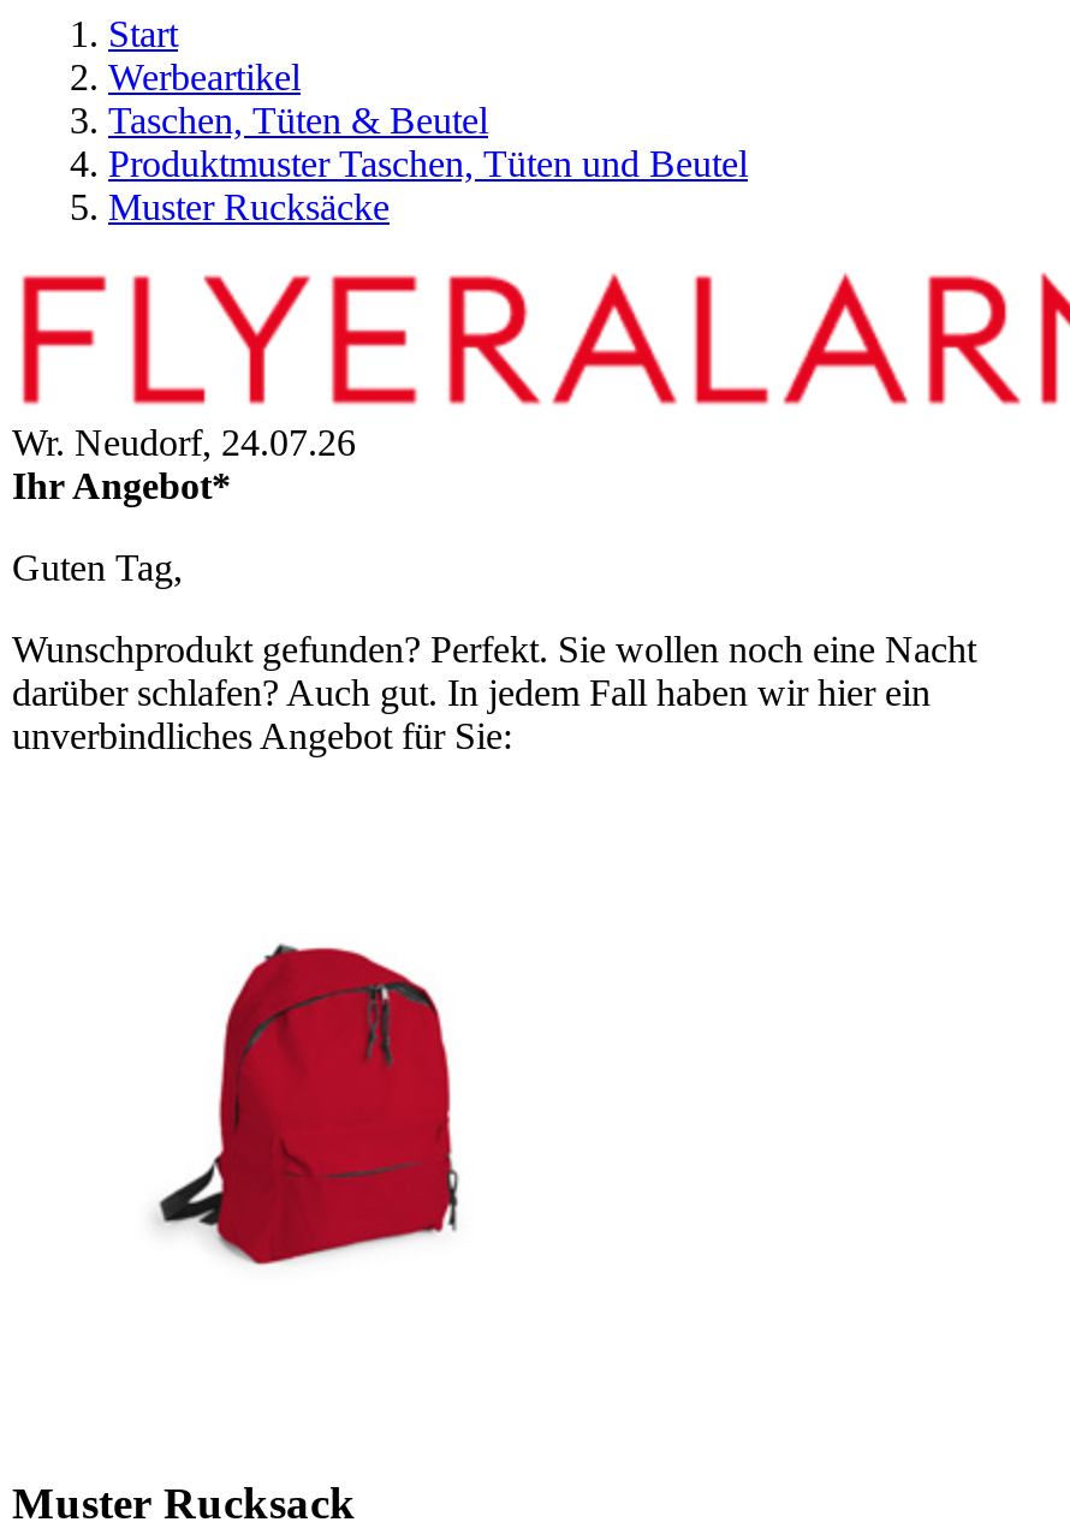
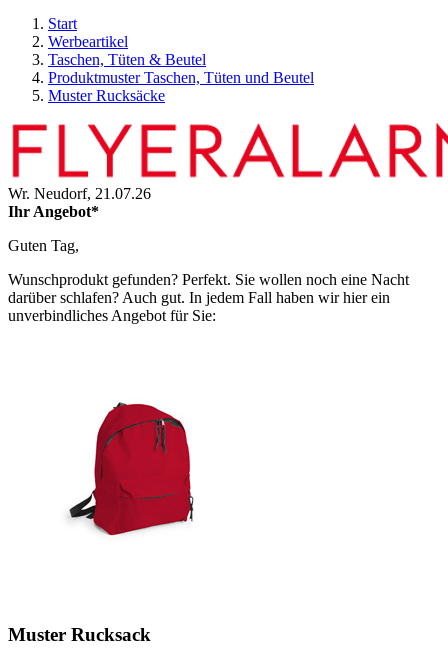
- Wr. Neudorf, 24.07.26
+ Wr. Neudorf, 21.07.26
